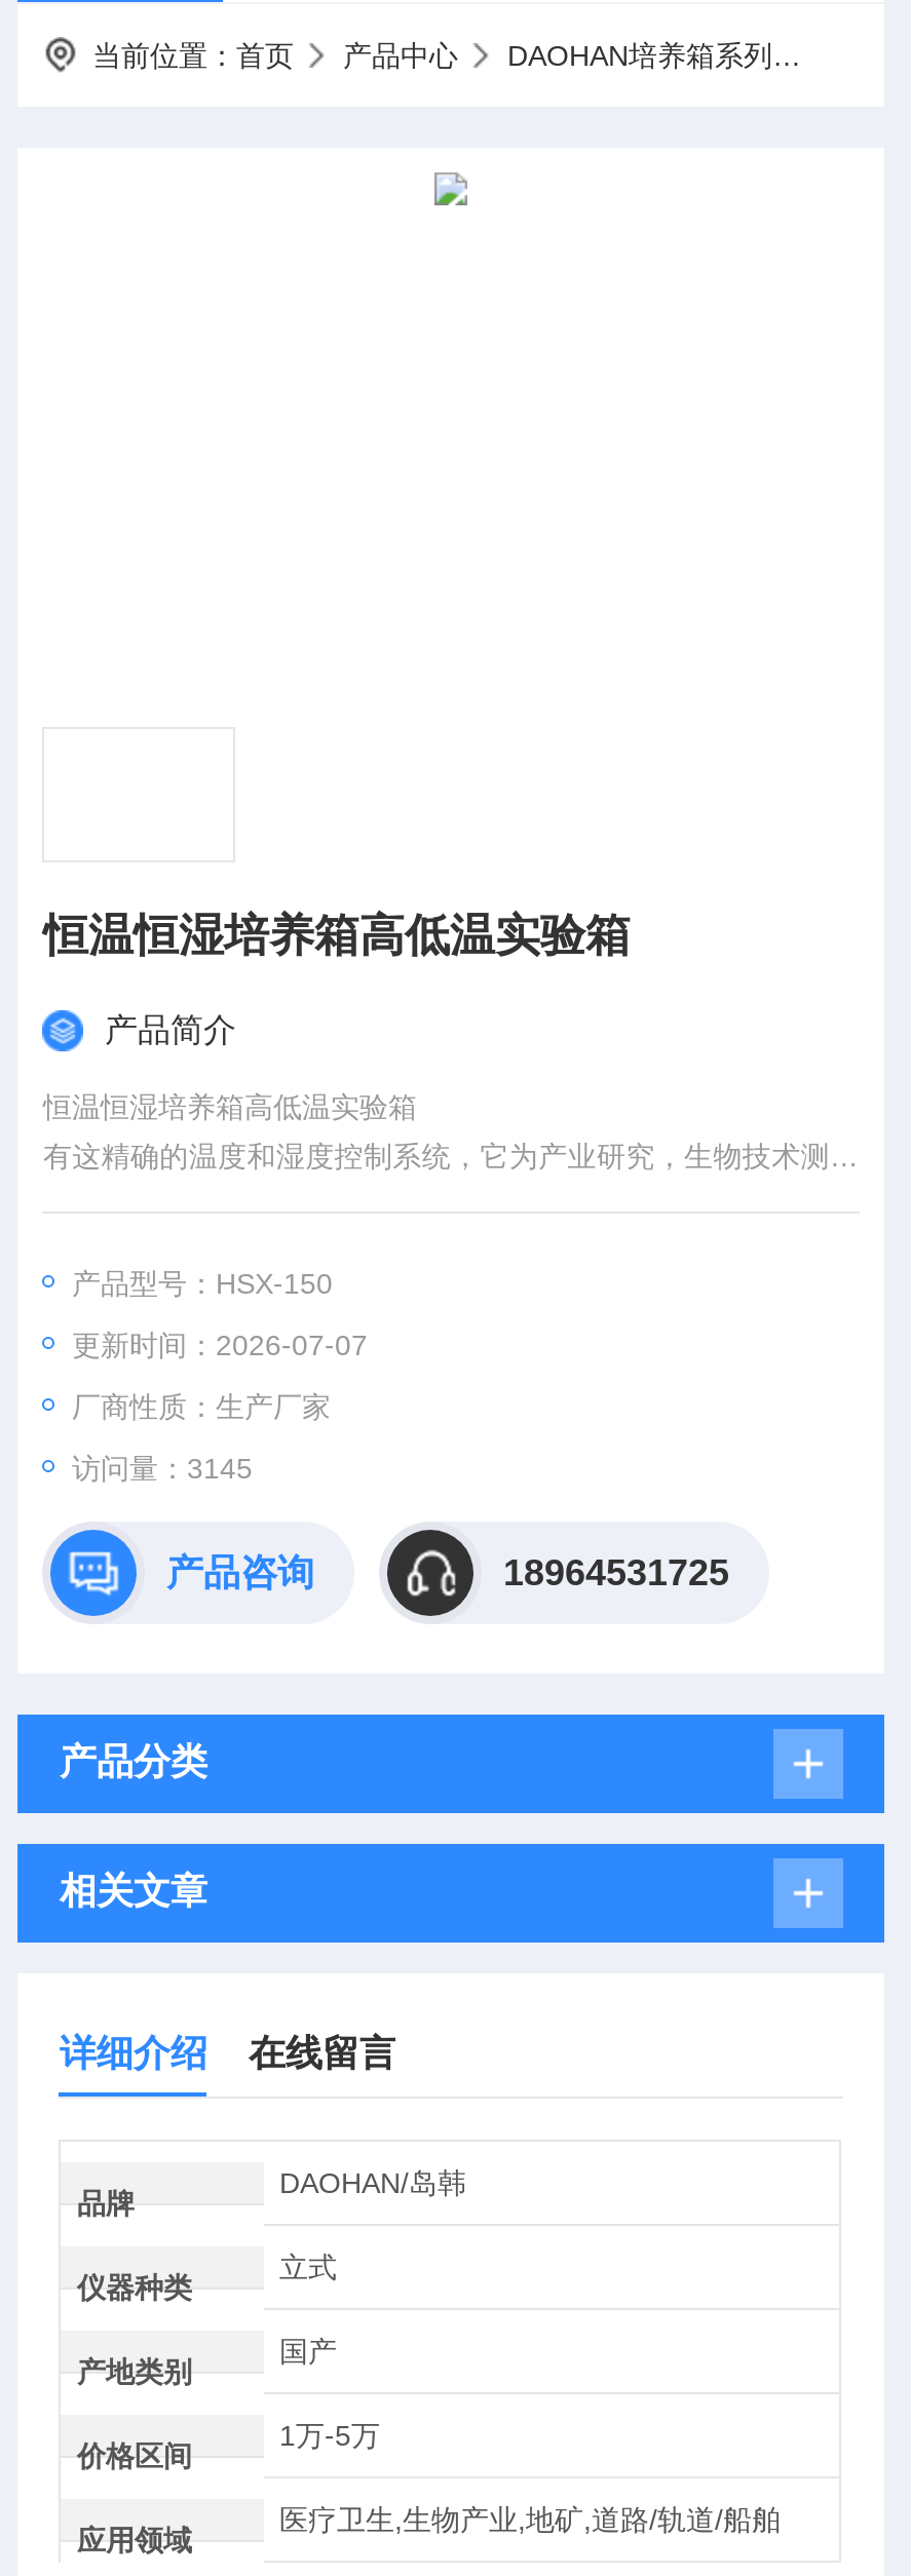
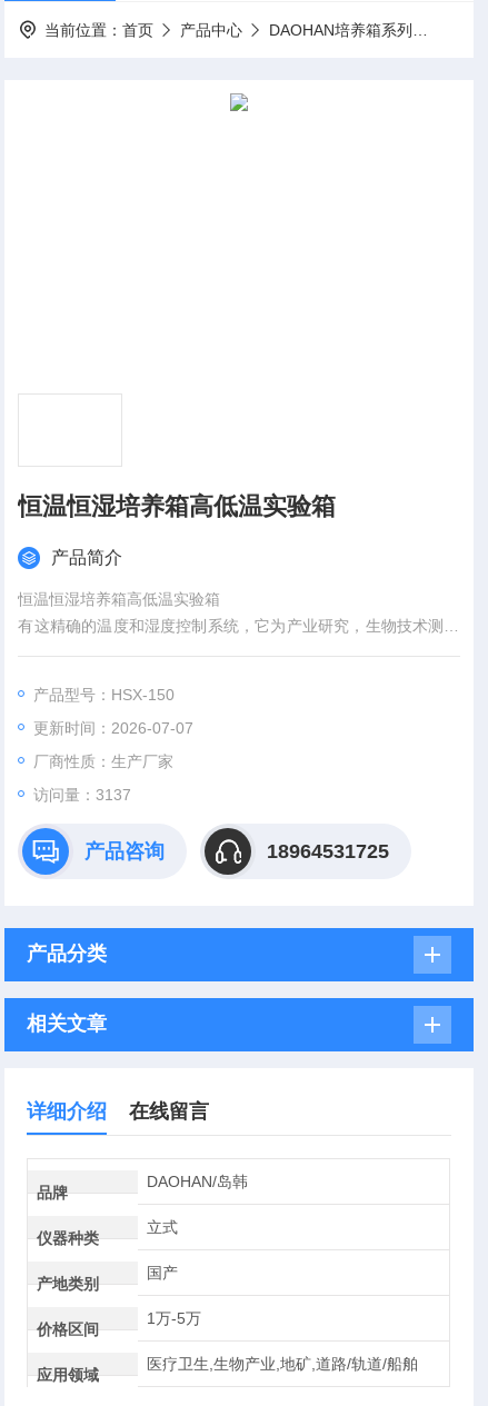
- 访问量：3145
+ 访问量：3137
